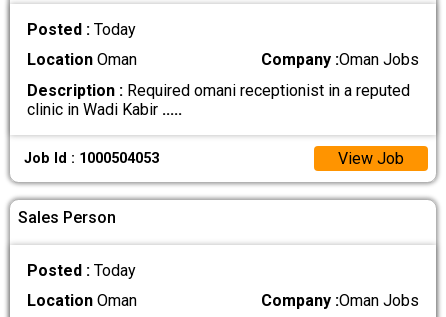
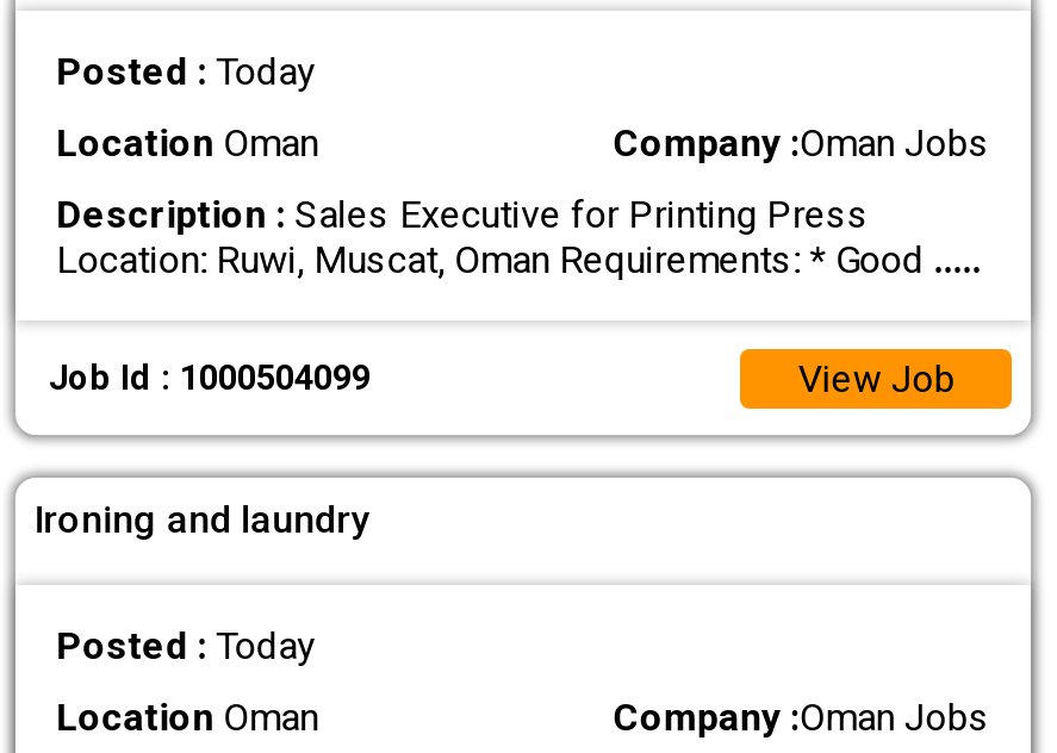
- Description : Required omani receptionist in a reputed
- clinic in Wadi Kabir.....
+ Description : Sales Executive for Printing Press
+ Location: Ruwi, Muscat, Oman Requirements: * Good.....

- Job Id : 1000504053
+ Job Id : 1000504099

- Sales Person
+ Ironing and laundry
